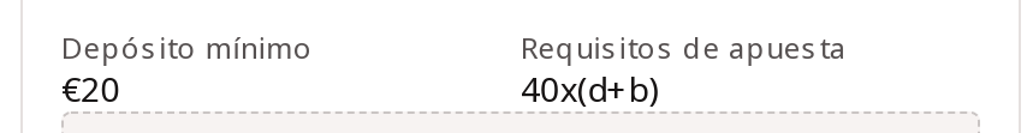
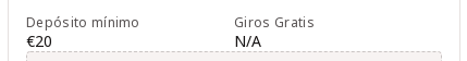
- Requisitos de apuesta
- 40x(d+b)
+ Giros Gratis
+ N/A
